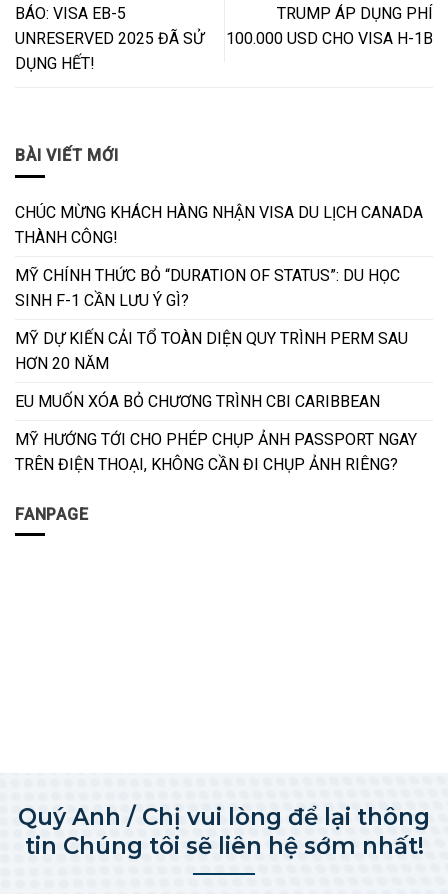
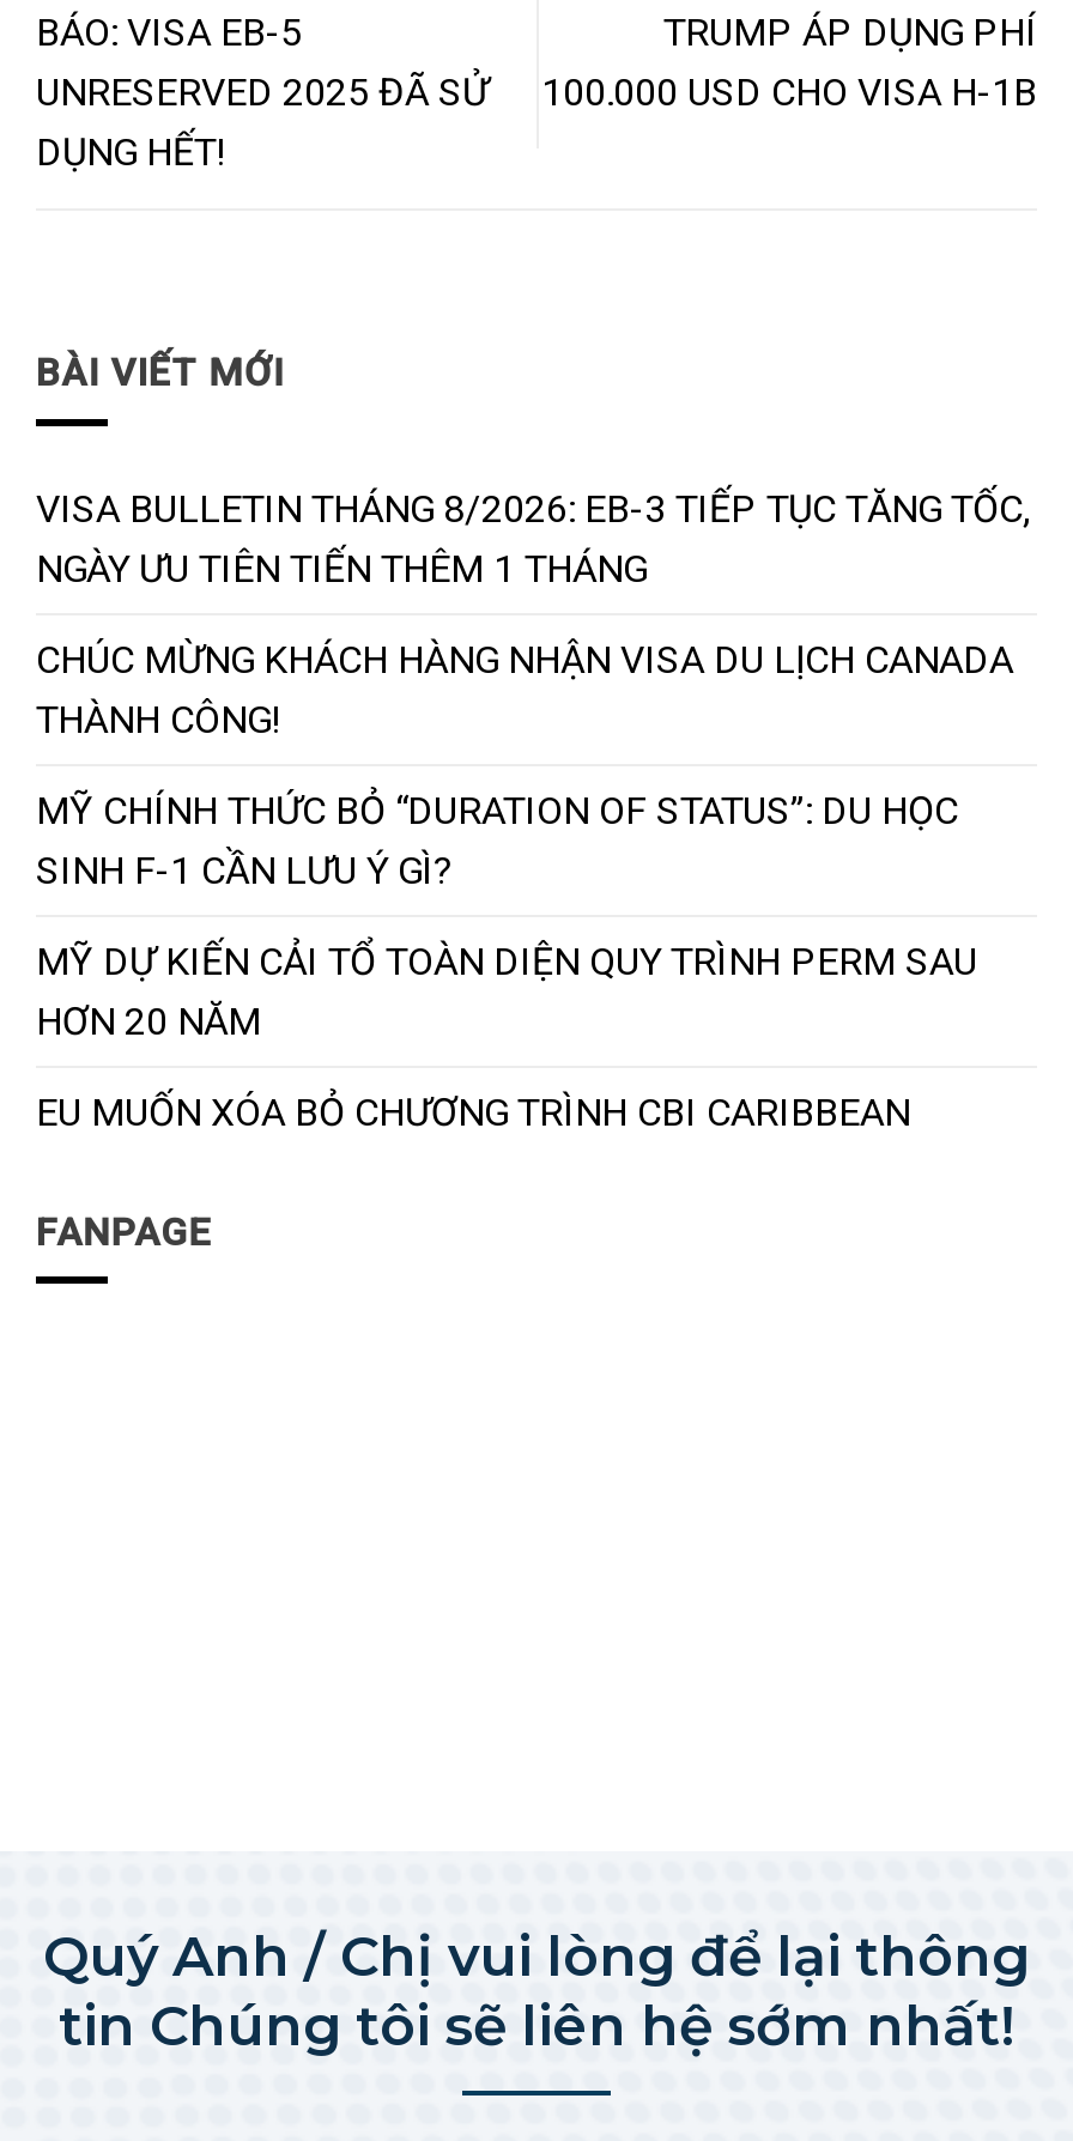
+ VISA BULLETIN THÁNG 8/2026: EB-3 TIẾP TỤC TĂNG TỐC,
+ NGÀY ƯU TIÊN TIẾN THÊM 1 THÁNG

moved down: CHÚC MỪNG KHÁCH HÀNG NHẬN VISA DU LỊCH CANADA | THÀNH CÔNG! | MỸ CHÍNH THỨC BỎ “DURATION OF STATUS”: DU HỌC | SINH F-1 CẦN LƯU Ý GÌ? | MỸ DỰ KIẾN CẢI TỔ TOÀN DIỆN QUY TRÌNH PERM SAU | HƠN 20 NĂM | EU MUỐN XÓA BỎ CHƯƠNG TRÌNH CBI CARIBBEAN

- MỸ HƯỚNG TỚI CHO PHÉP CHỤP ẢNH PASSPORT NGAY
- TRÊN ĐIỆN THOẠI, KHÔNG CẦN ĐI CHỤP ẢNH RIÊNG?
